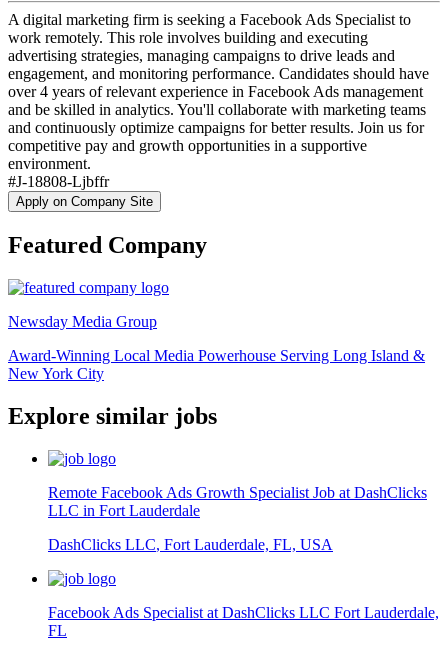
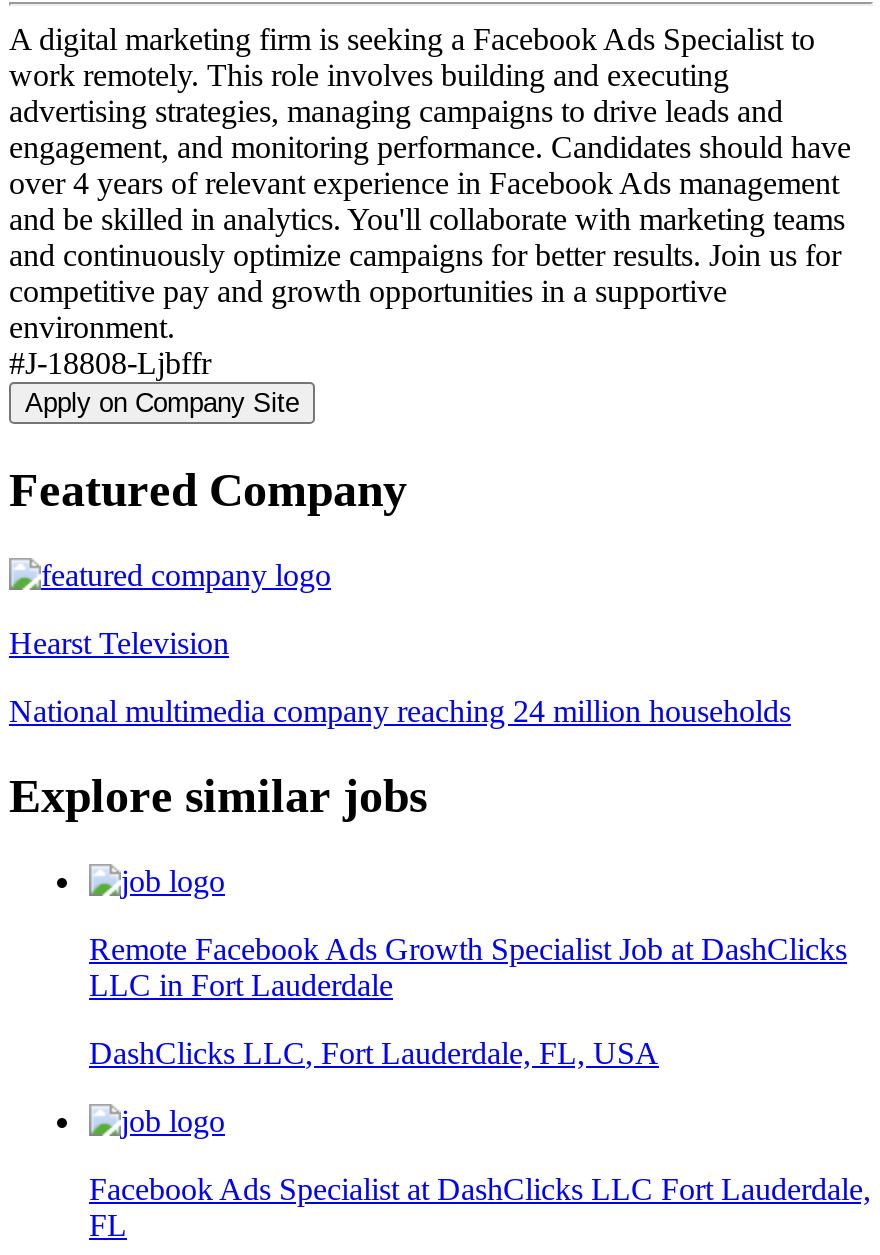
- Newsday Media Group
+ Hearst Television

- Award-Winning Local Media Powerhouse Serving Long Island &
- New York City
+ National multimedia company reaching 24 million households
